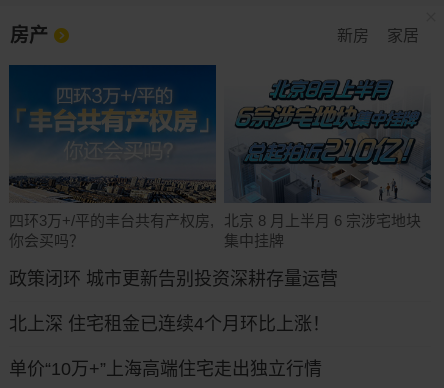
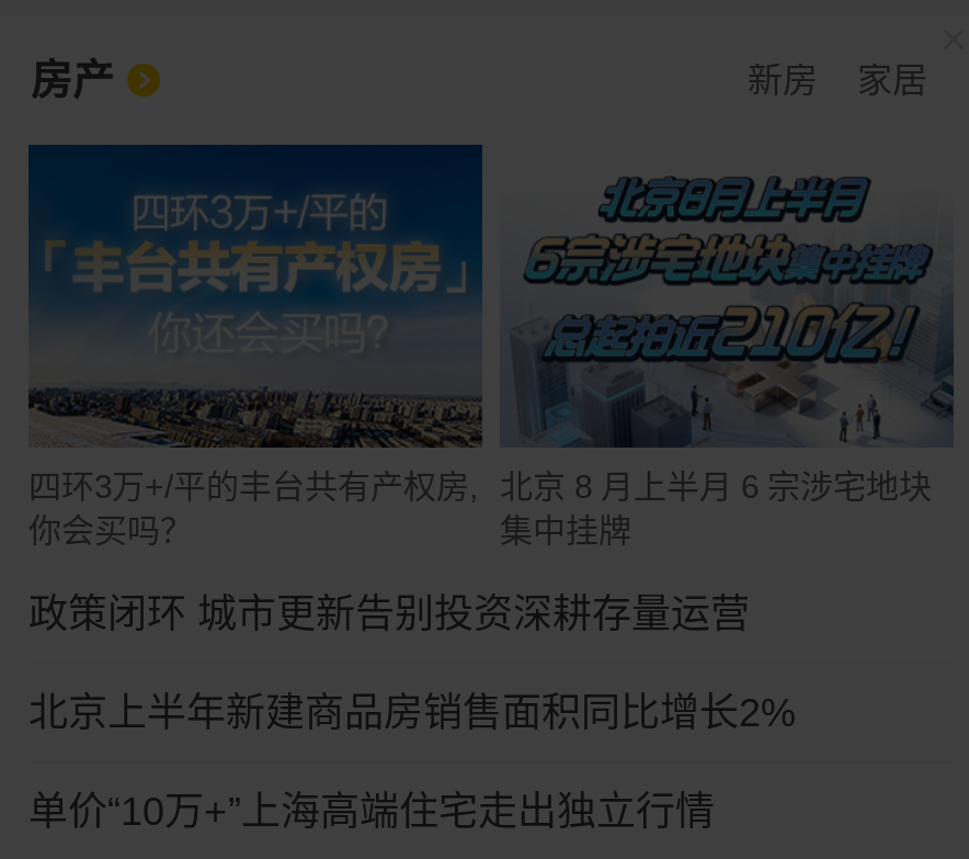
- 北上深 住宅租金已连续4个月环比上涨！
+ 北京上半年新建商品房销售面积同比增长2%
